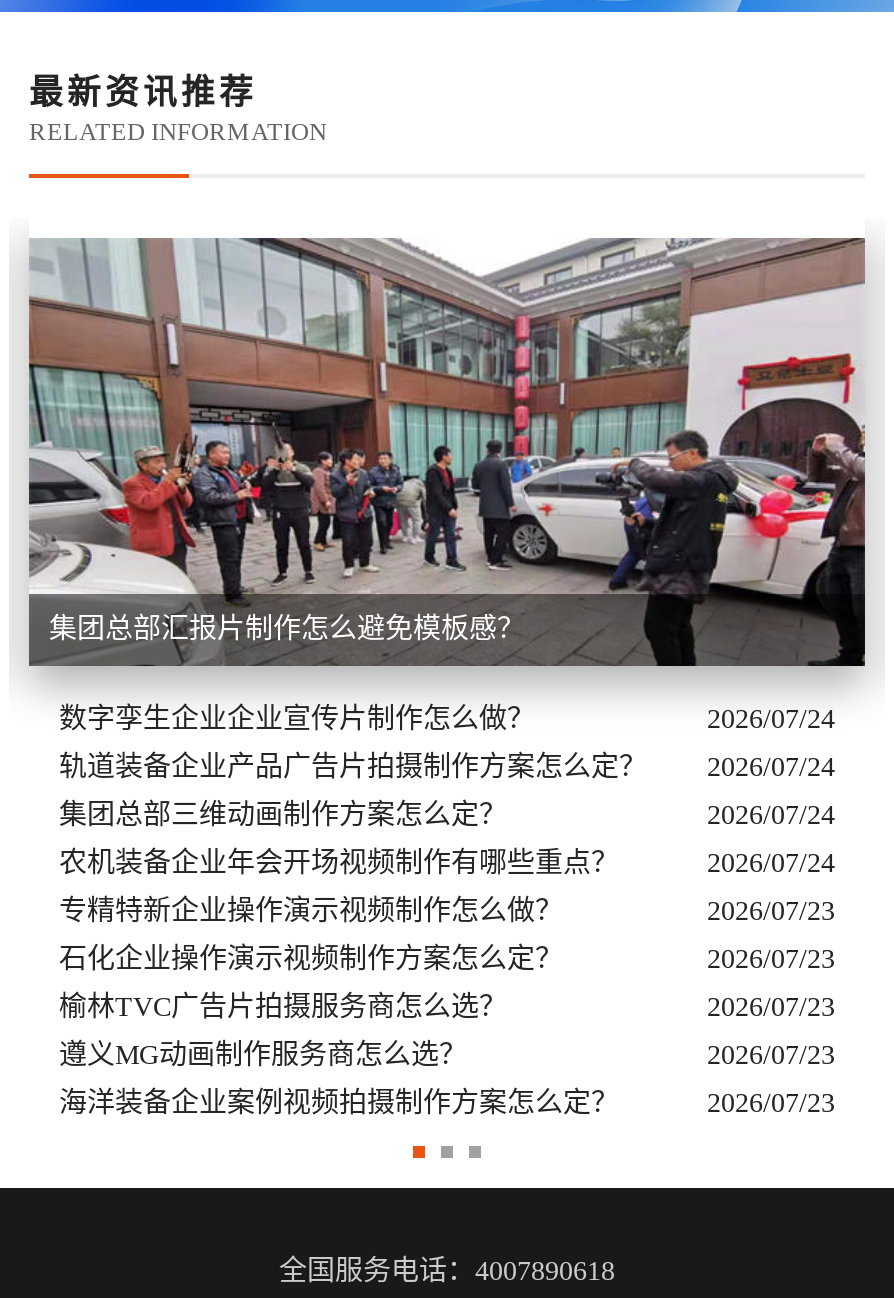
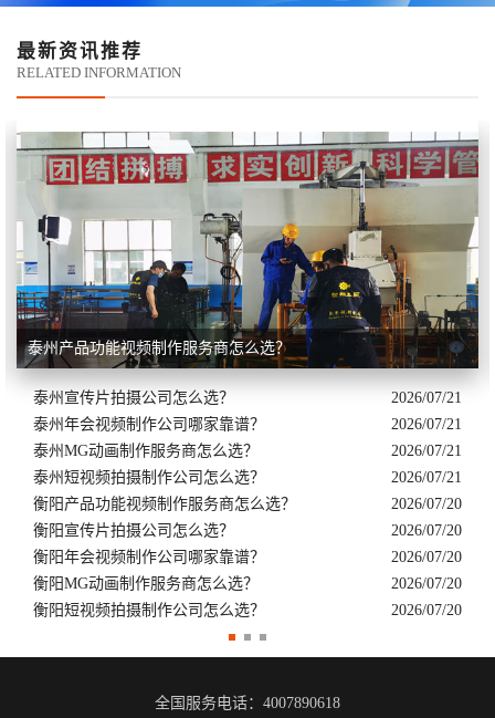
- [image]
- 集团总部汇报片制作怎么避免模板感？
+ [image]
+ 泰州产品功能视频制作服务商怎么选？

- 2026/07/24
- 数字孪生企业企业宣传片制作怎么做？
+ 2026/07/21
+ 泰州宣传片拍摄公司怎么选？

- 2026/07/24
- 轨道装备企业产品广告片拍摄制作方案怎么定？
+ 2026/07/21
+ 泰州年会视频制作公司哪家靠谱？

- 2026/07/24
- 集团总部三维动画制作方案怎么定？
+ 2026/07/21
+ 泰州MG动画制作服务商怎么选？

- 2026/07/24
- 农机装备企业年会开场视频制作有哪些重点？
+ 2026/07/21
+ 泰州短视频拍摄制作公司怎么选？

- 2026/07/23
- 专精特新企业操作演示视频制作怎么做？
+ 2026/07/20
+ 衡阳产品功能视频制作服务商怎么选？

- 2026/07/23
- 石化企业操作演示视频制作方案怎么定？
+ 2026/07/20
+ 衡阳宣传片拍摄公司怎么选？

- 2026/07/23
- 榆林TVC广告片拍摄服务商怎么选？
+ 2026/07/20
+ 衡阳年会视频制作公司哪家靠谱？

- 2026/07/23
- 遵义MG动画制作服务商怎么选？
+ 2026/07/20
+ 衡阳MG动画制作服务商怎么选？

- 2026/07/23
- 海洋装备企业案例视频拍摄制作方案怎么定？
+ 2026/07/20
+ 衡阳短视频拍摄制作公司怎么选？
